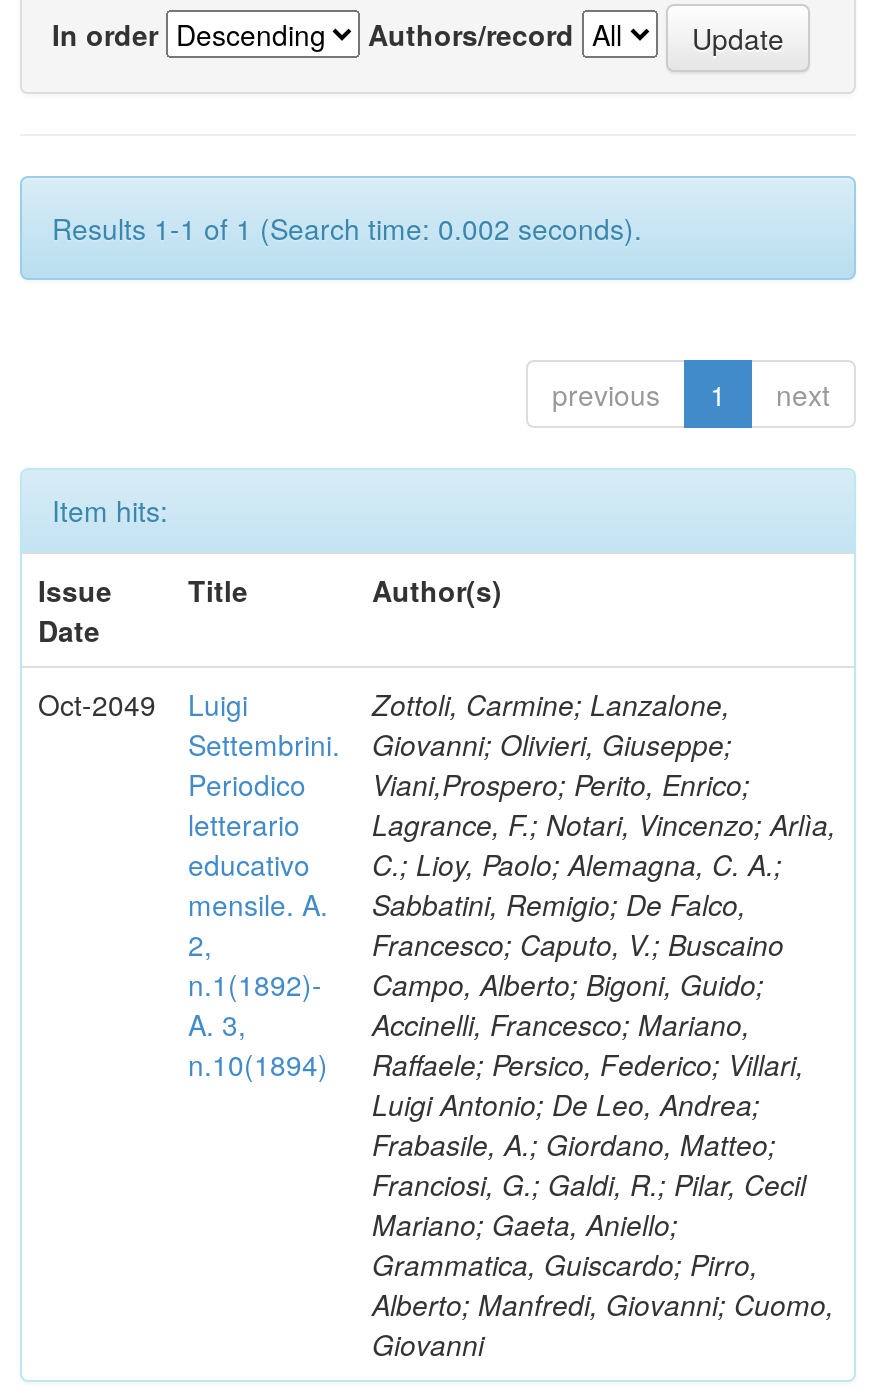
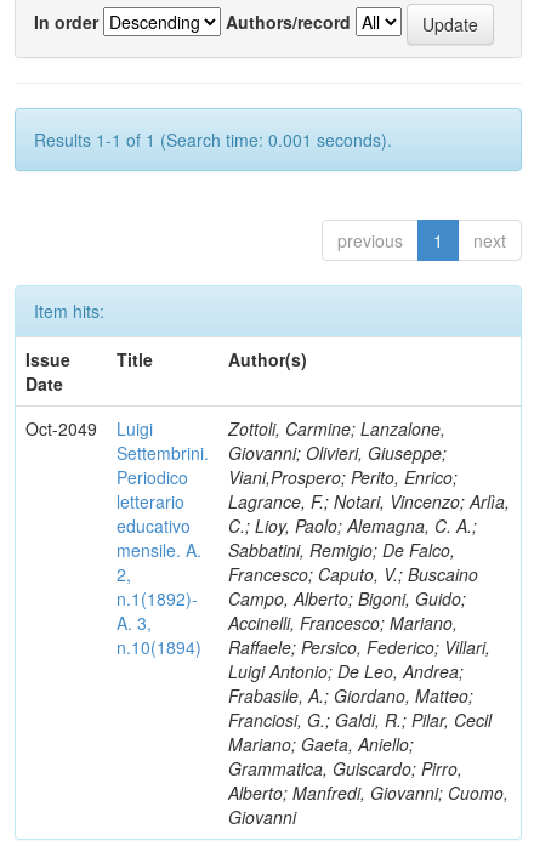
- Results 1-1 of 1 (Search time: 0.002 seconds).
+ Results 1-1 of 1 (Search time: 0.001 seconds).
